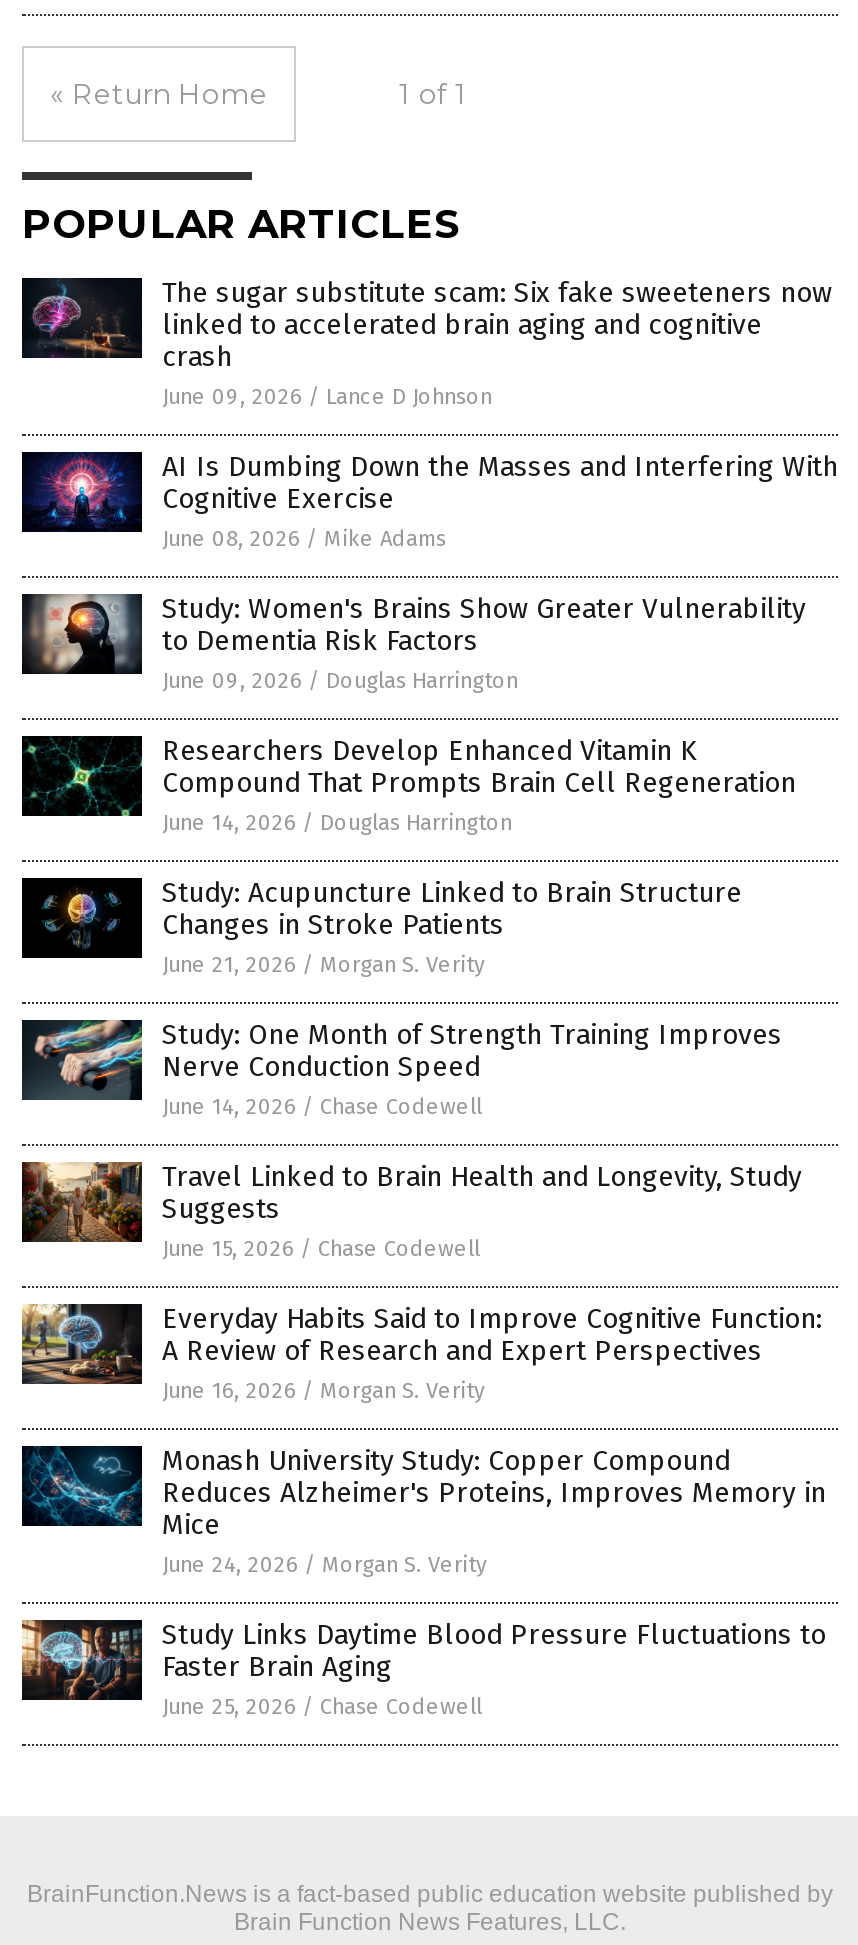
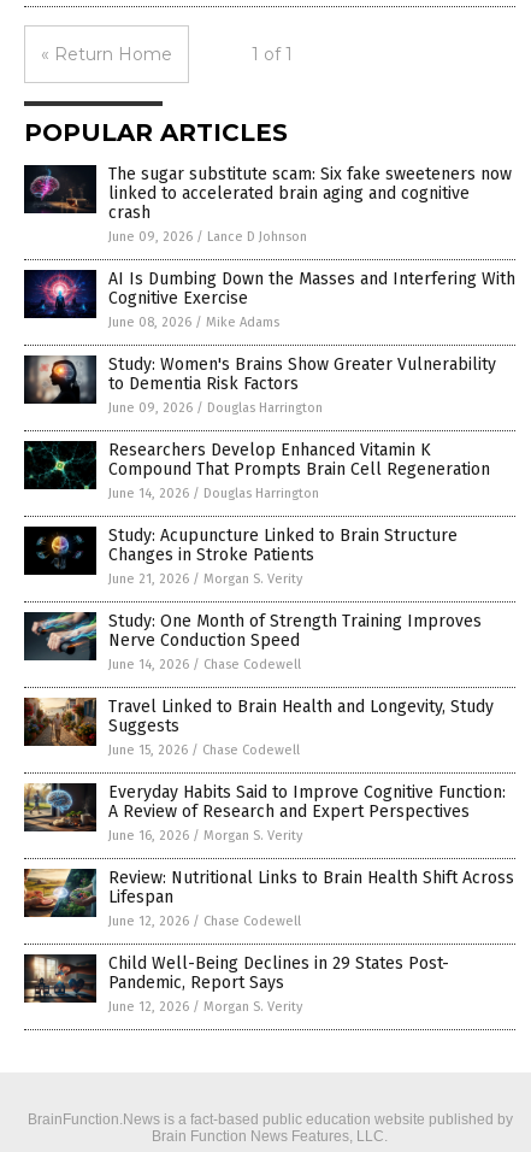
- [image]
- Monash University Study: Copper Compound
- Reduces Alzheimer's Proteins, Improves Memory in
- Mice
- June 24, 2026 / Morgan S. Verity
+ [image]
+ Review: Nutritional Links to Brain Health Shift Across
+ Lifespan
+ June 12, 2026 / Chase Codewell

- [image]
- Study Links Daytime Blood Pressure Fluctuations to
- Faster Brain Aging
- June 25, 2026 / Chase Codewell
+ [image]
+ Child Well-Being Declines in 29 States Post-
+ Pandemic, Report Says
+ June 12, 2026 / Morgan S. Verity
